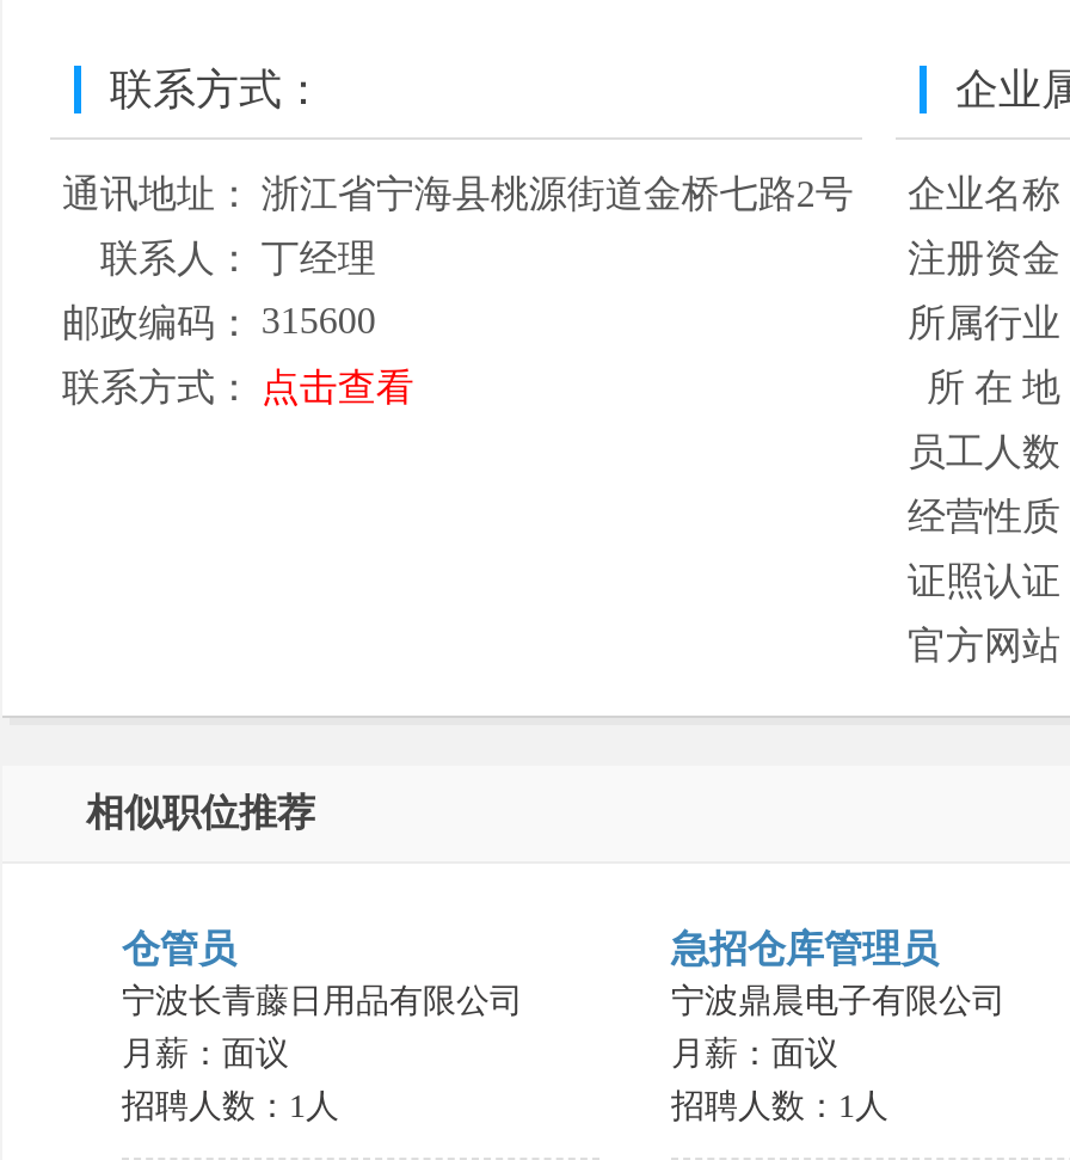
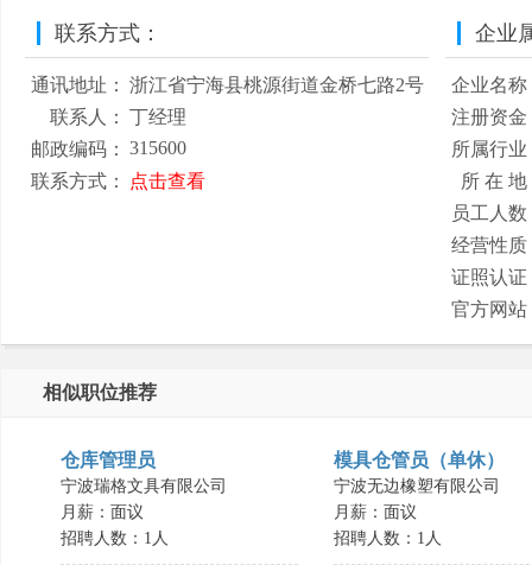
- 仓管员
- 宁波长青藤日用品有限公司
+ 仓库管理员
+ 宁波瑞格文具有限公司

- 急招仓库管理员
- 宁波鼎晨电子有限公司
+ 模具仓管员（单休）
+ 宁波无边橡塑有限公司
